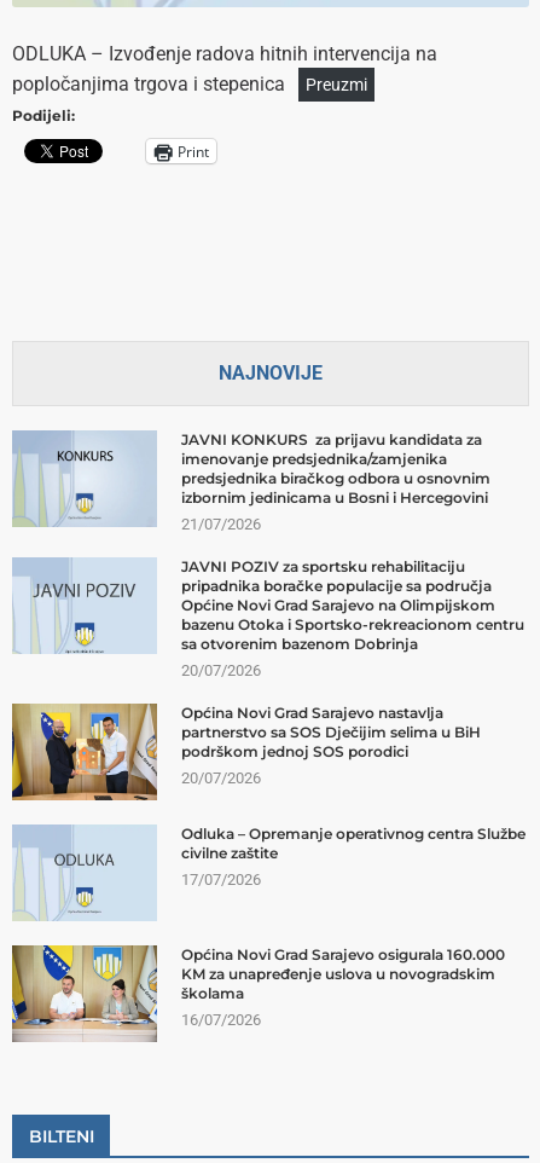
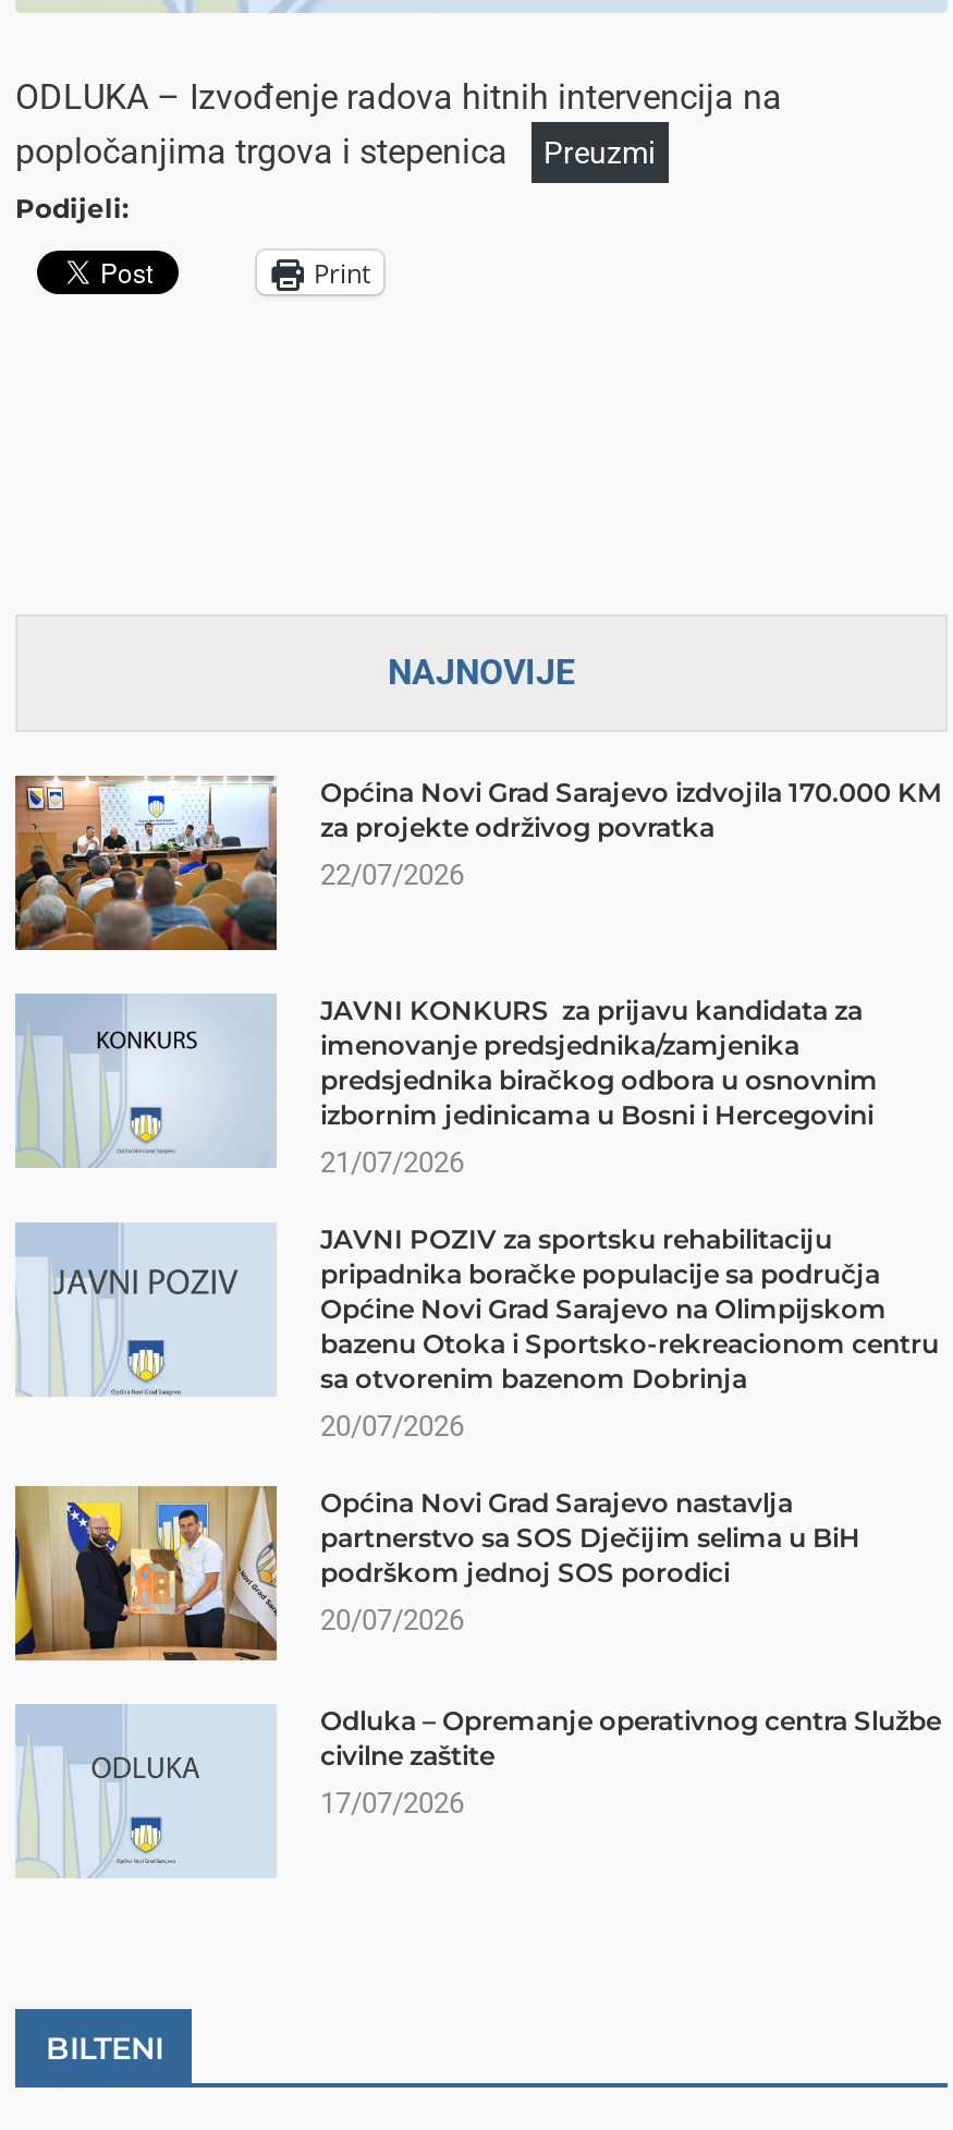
+ [image]
+ Općina Novi Grad Sarajevo izdvojila 170.000 KM
+ za projekte održivog povratka
+ 22/07/2026

moved down: [image] | JAVNI KONKURS za prijavu kandidata za | imenovanje predsjednika/zamjenika | ... | civilne zaštite | 17/07/2026

- [image]
- Općina Novi Grad Sarajevo osigurala 160.000
- KM za unapređenje uslova u novogradskim
- školama
- 16/07/2026
